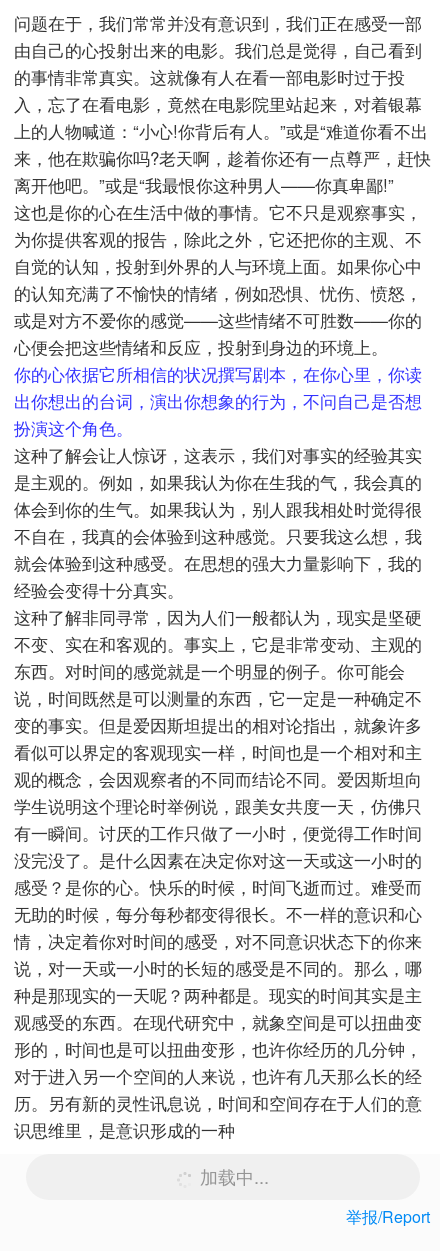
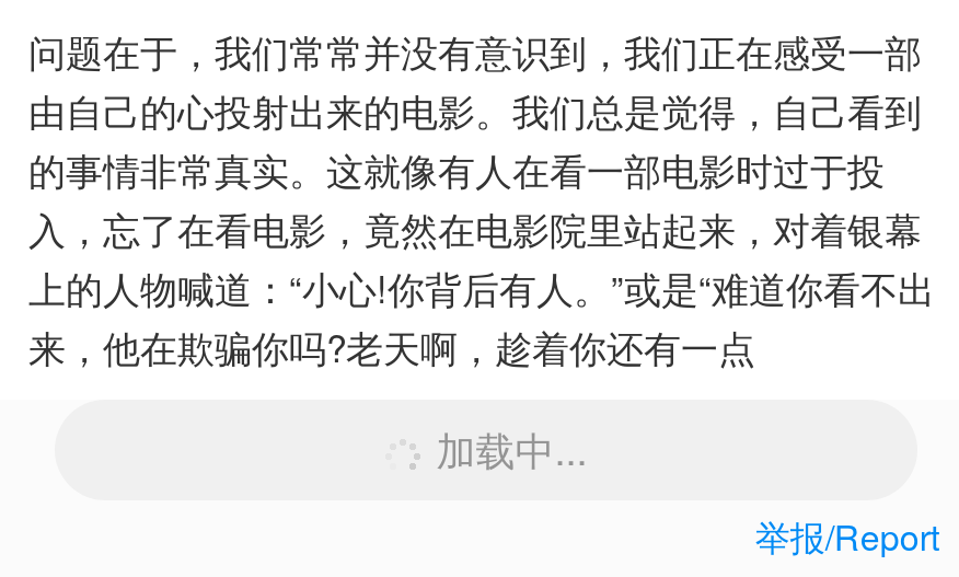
- 来，他在欺骗你吗?老天啊，趁着你还有一点尊严，赶快
- 离开他吧。”或是“我最恨你这种男人——你真卑鄙!”
- 这也是你的心在生活中做的事情。它不只是观察事实，
- 为你提供客观的报告，除此之外，它还把你的主观、不
- 自觉的认知，投射到外界的人与环境上面。如果你心中
- 的认知充满了不愉快的情绪，例如恐惧、忧伤、愤怒，
- 或是对方不爱你的感觉——这些情绪不可胜数——你的
- 心便会把这些情绪和反应，投射到身边的环境上。
- 你的心依据它所相信的状况撰写剧本，在你心里，你读
- 出你想出的台词，演出你想象的行为，不问自己是否想
- 扮演这个角色。
- 这种了解会让人惊讶，这表示，我们对事实的经验其实
- 是主观的。例如，如果我认为你在生我的气，我会真的
- 体会到你的生气。如果我认为，别人跟我相处时觉得很
- 不自在，我真的会体验到这种感觉。只要我这么想，我
- 就会体验到这种感受。在思想的强大力量影响下，我的
- 经验会变得十分真实。
- 这种了解非同寻常，因为人们一般都认为，现实是坚硬
- 不变、实在和客观的。事实上，它是非常变动、主观的
- 东西。对时间的感觉就是一个明显的例子。你可能会
- 说，时间既然是可以测量的东西，它一定是一种确定不
- 变的事实。但是爱因斯坦提出的相对论指出，就象许多
- 看似可以界定的客观现实一样，时间也是一个相对和主
- 观的概念，会因观察者的不同而结论不同。爱因斯坦向
- 学生说明这个理论时举例说，跟美女共度一天，仿佛只
- 有一瞬间。讨厌的工作只做了一小时，便觉得工作时间
- 没完没了。是什么因素在决定你对这一天或这一小时的
- 感受？是你的心。快乐的时候，时间飞逝而过。难受而
- 无助的时候，每分每秒都变得很长。不一样的意识和心
- 情，决定着你对时间的感受，对不同意识状态下的你来
- 说，对一天或一小时的长短的感受是不同的。那么，哪
- 种是那现实的一天呢？两种都是。现实的时间其实是主
- 观感受的东西。在现代研究中，就象空间是可以扭曲变
- 形的，时间也是可以扭曲变形，也许你经历的几分钟，
- 对于进入另一个空间的人来说，也许有几天那么长的经
- 历。另有新的灵性讯息说，时间和空间存在于人们的意
- 识思维里，是意识形成的一种
+ 来，他在欺骗你吗?老天啊，趁着你还有一点
